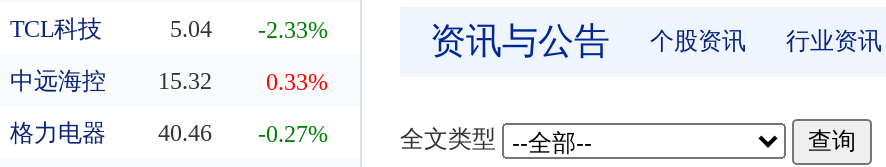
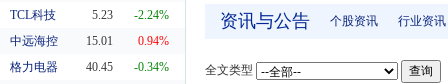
- 5.04
+ 5.23

- -2.33%
+ -2.24%

- 15.32
+ 15.01

- 0.33%
+ 0.94%

- 40.46
+ 40.45

- -0.27%
+ -0.34%
